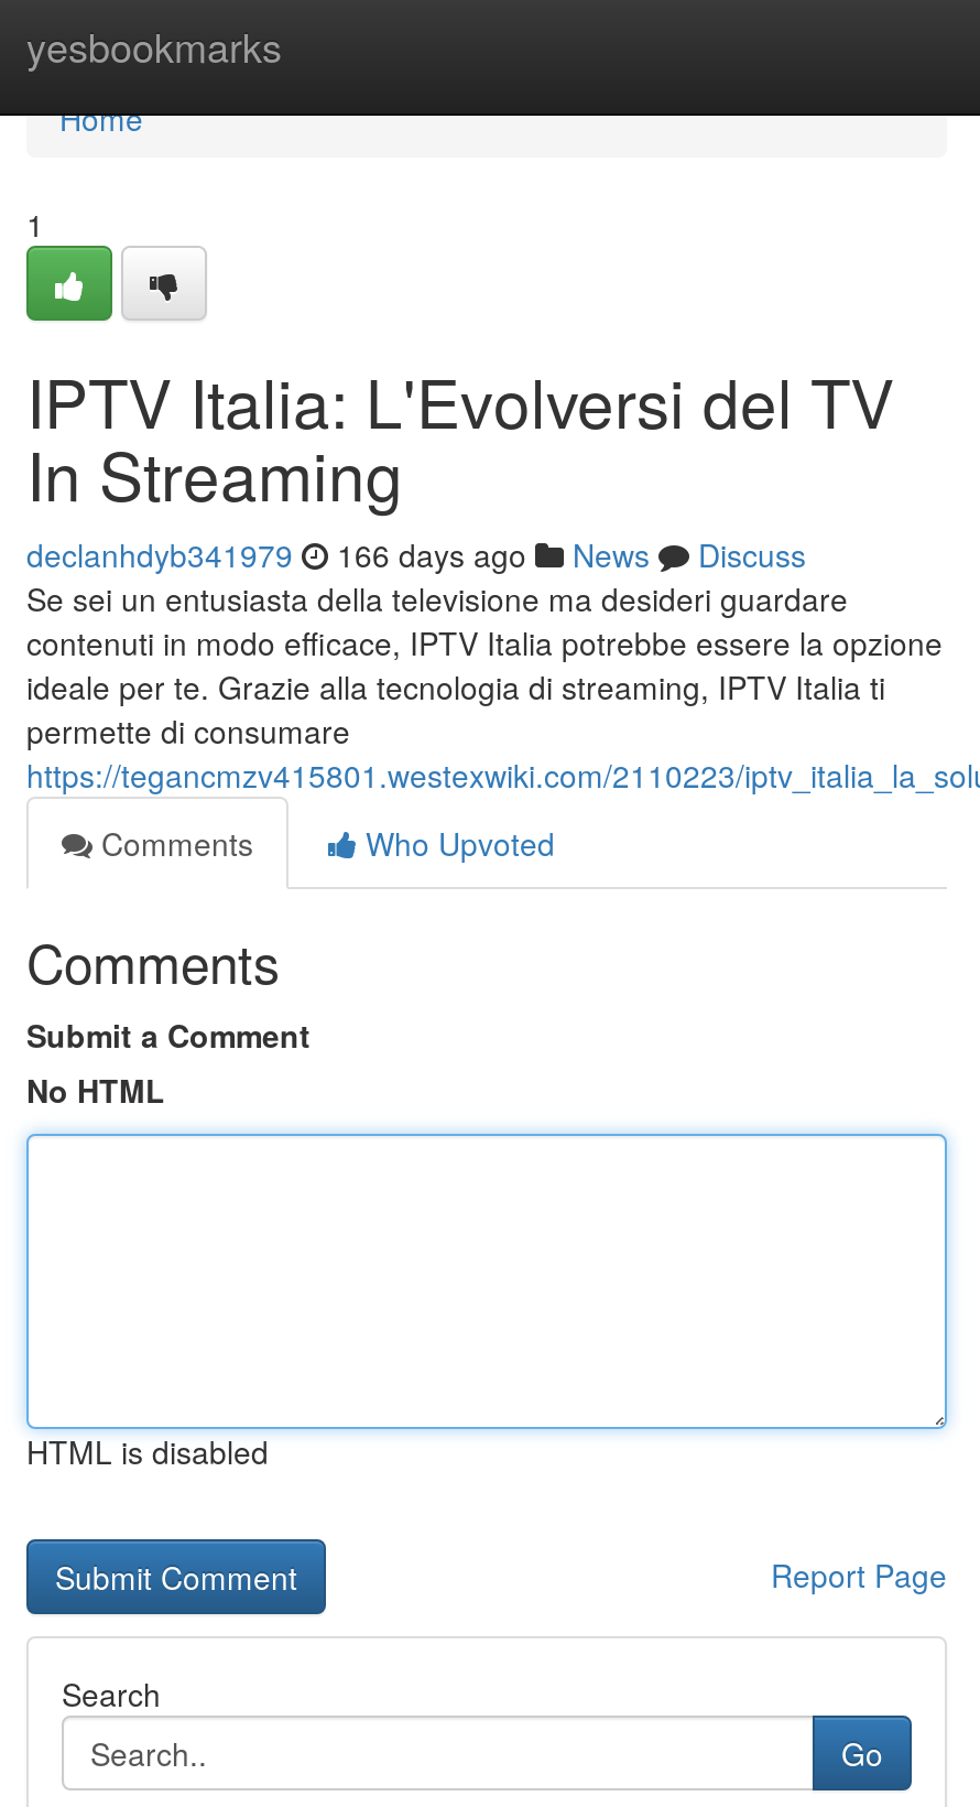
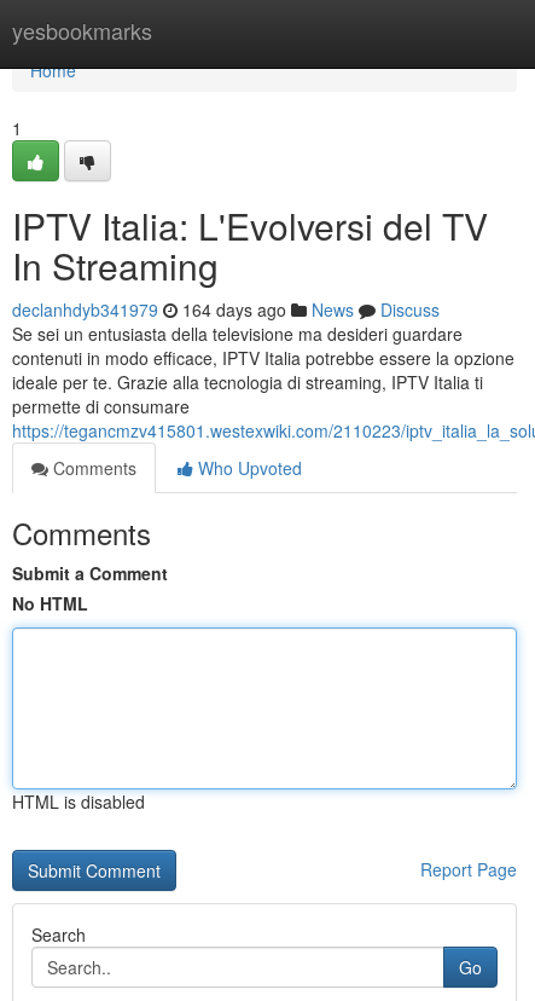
- declanhdyb341979 166 days ago News Discuss
+ declanhdyb341979 164 days ago News Discuss
